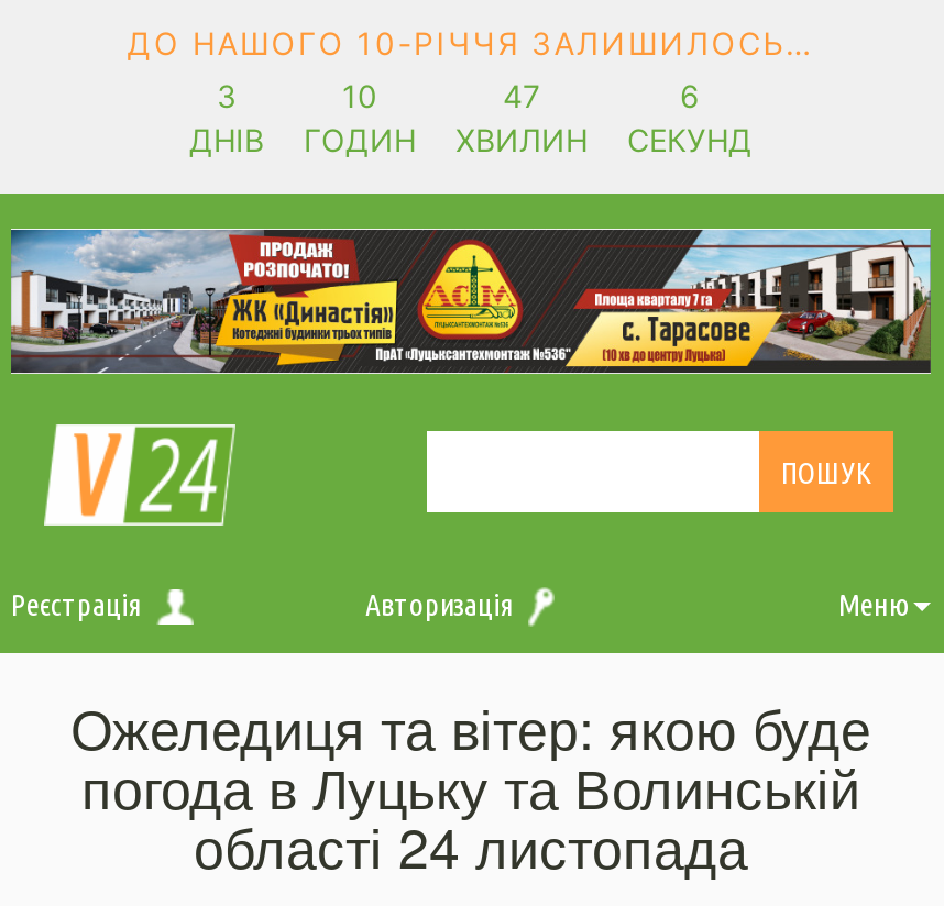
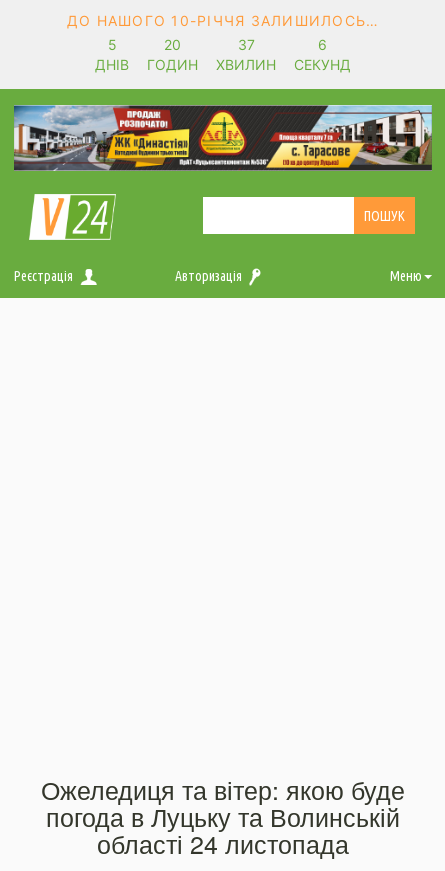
- 3
+ 5

- 10
+ 20

- 47
+ 37
